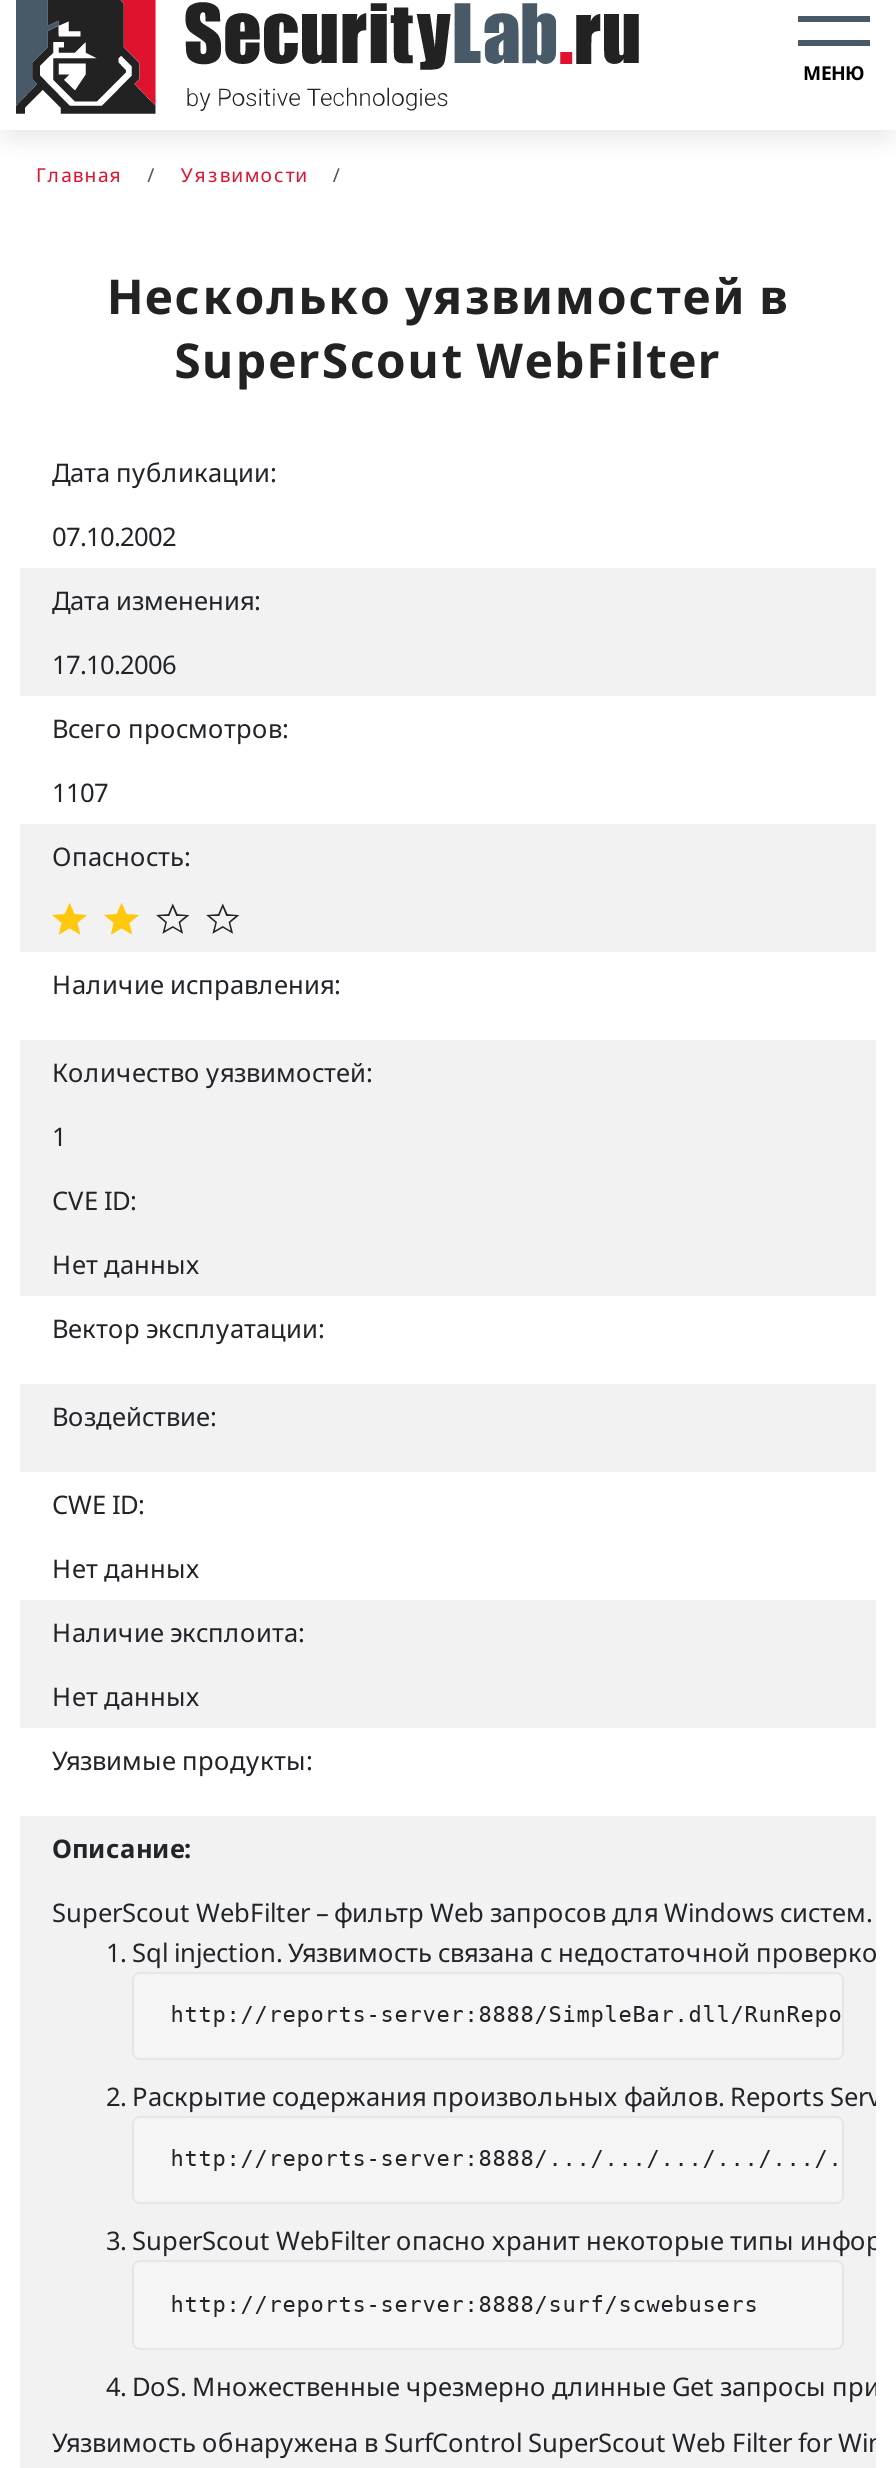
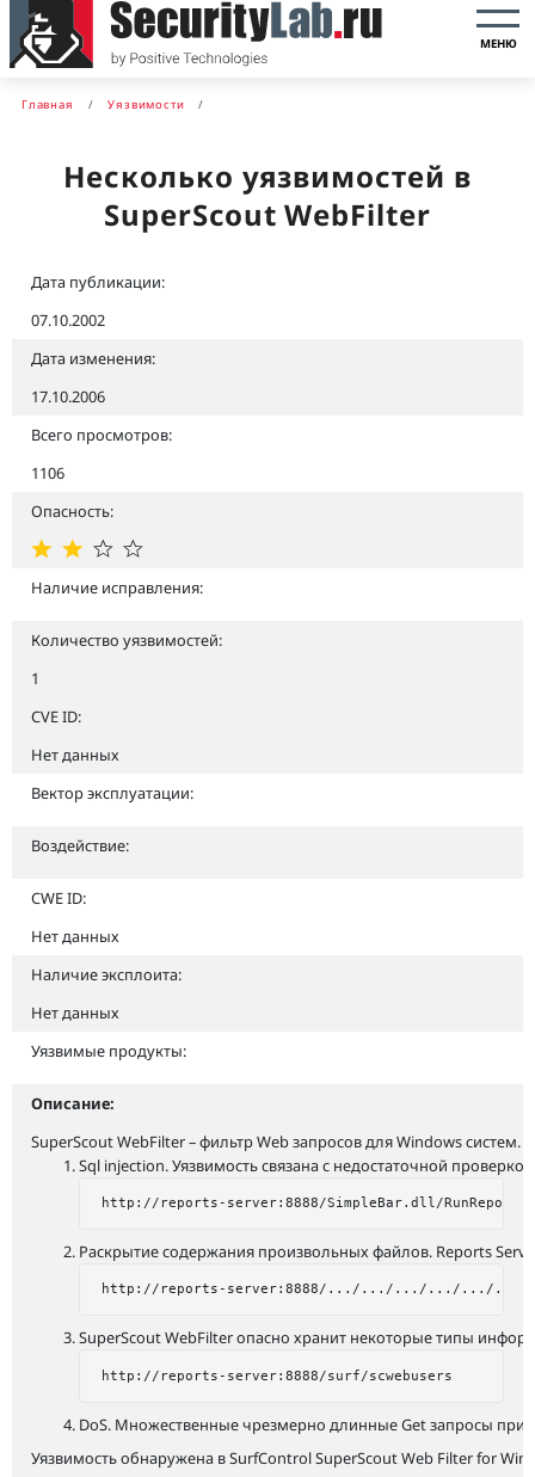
- 1107
+ 1106
